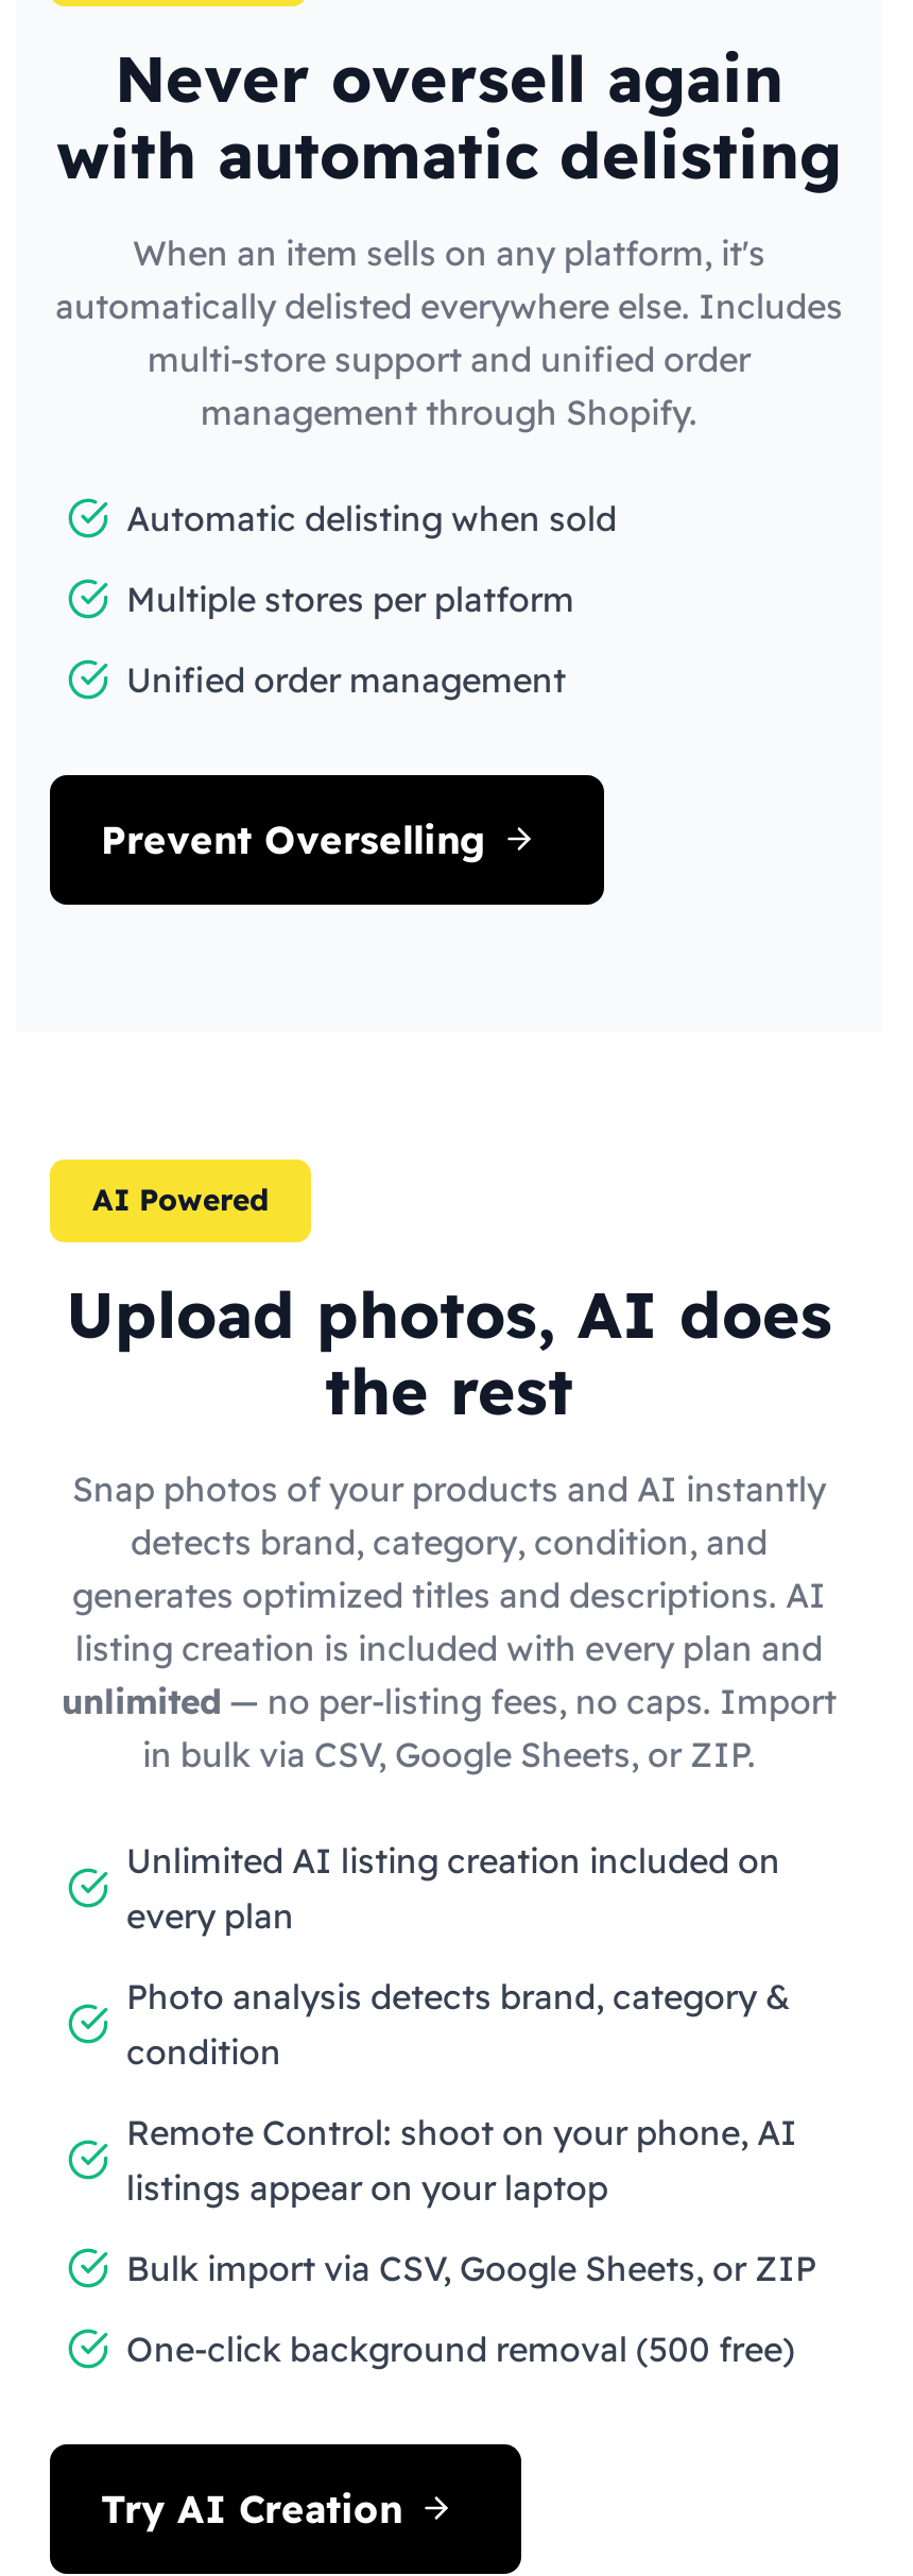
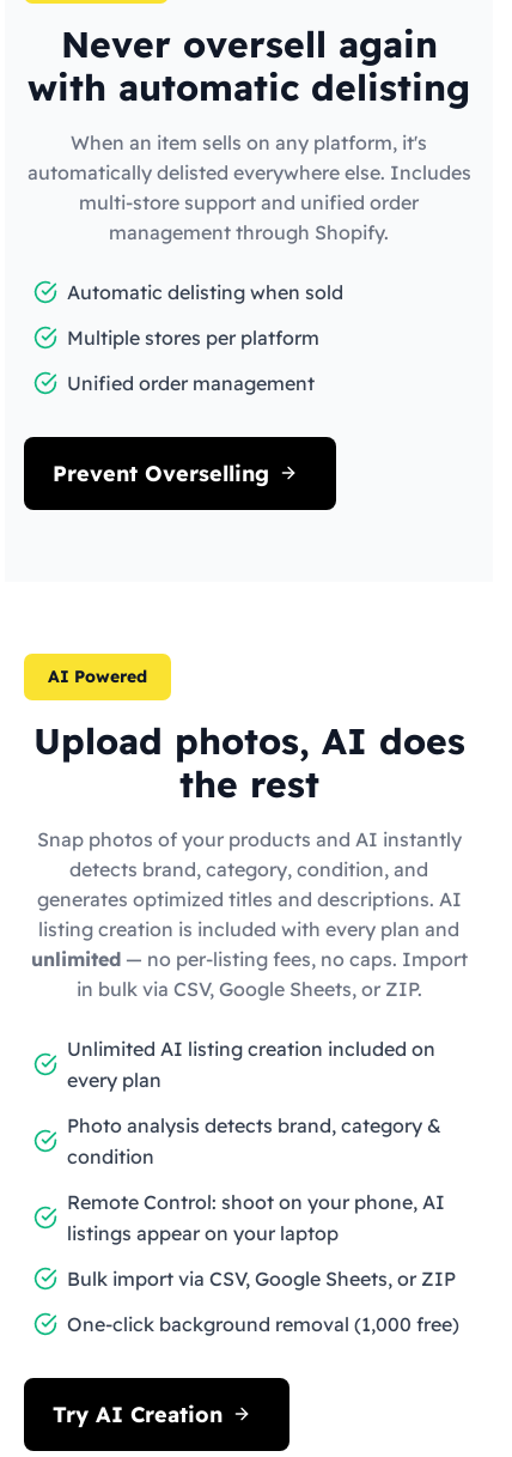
- One-click background removal (500 free)
+ One-click background removal (1,000 free)
